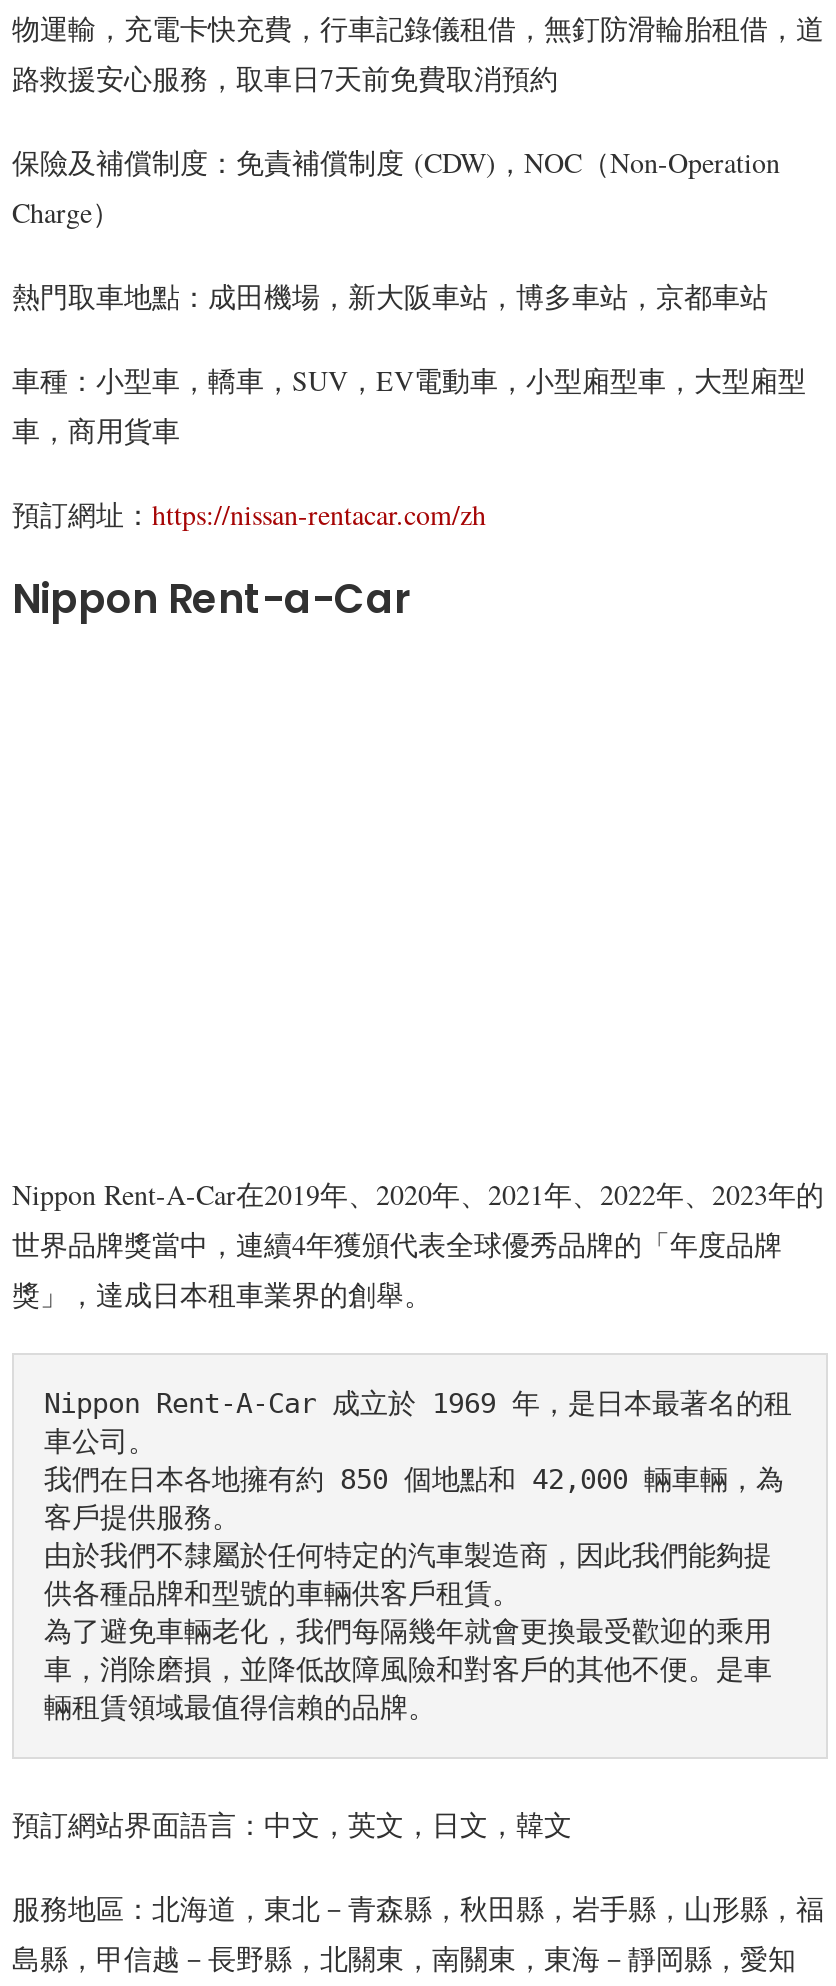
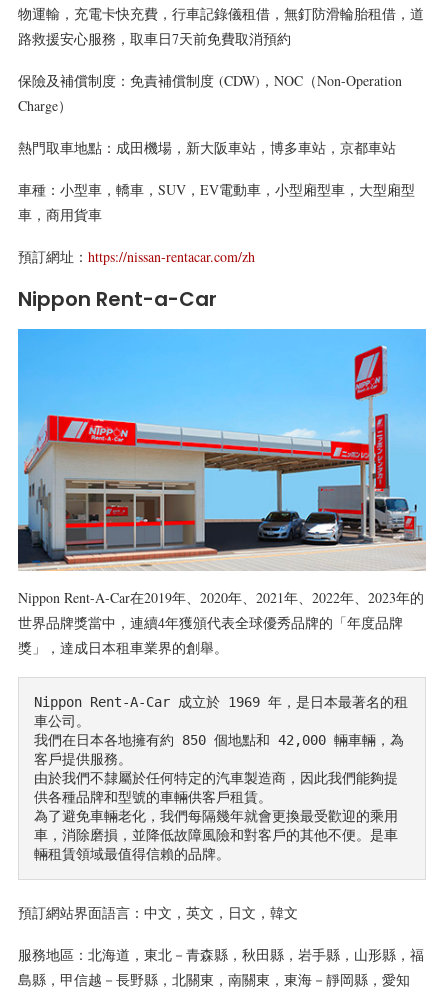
+ [image]
